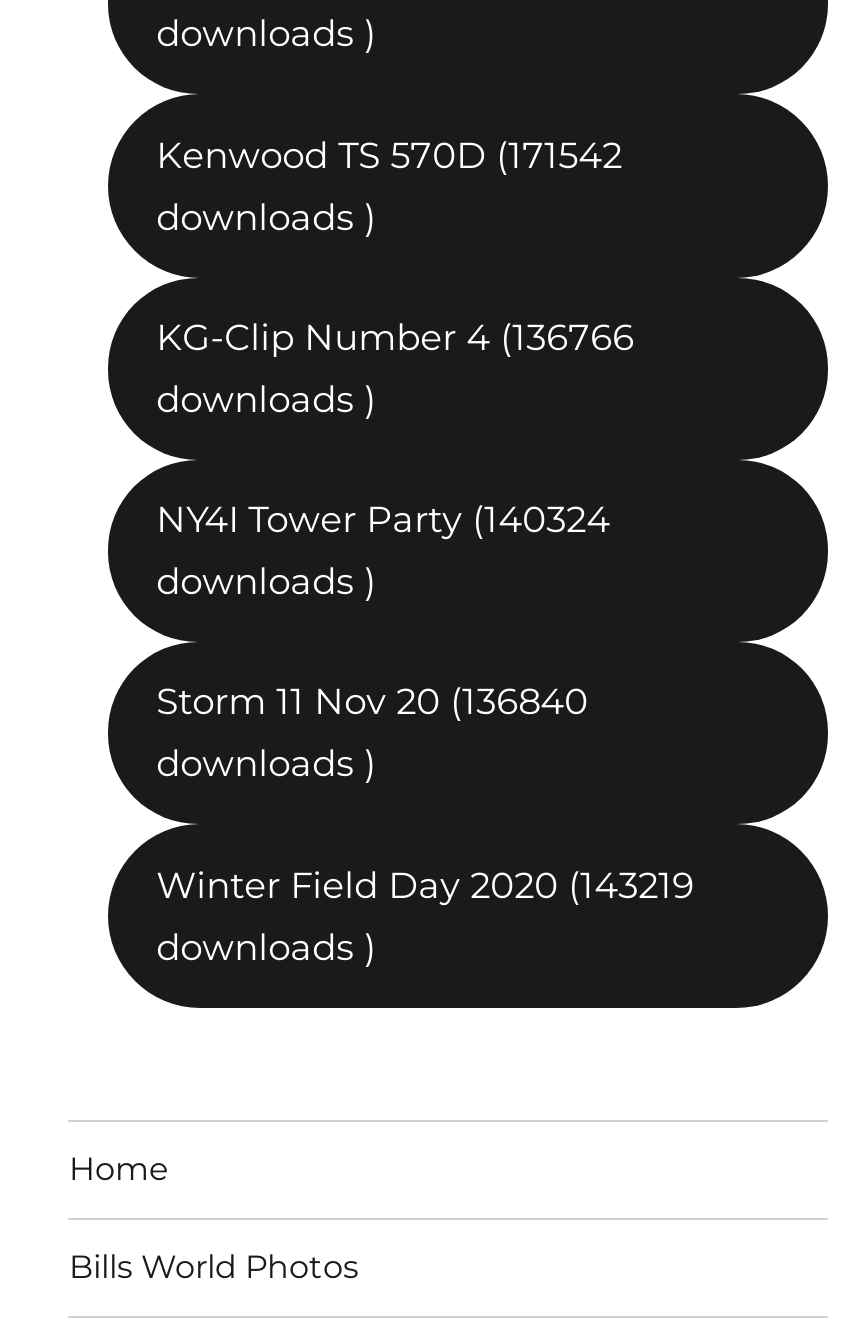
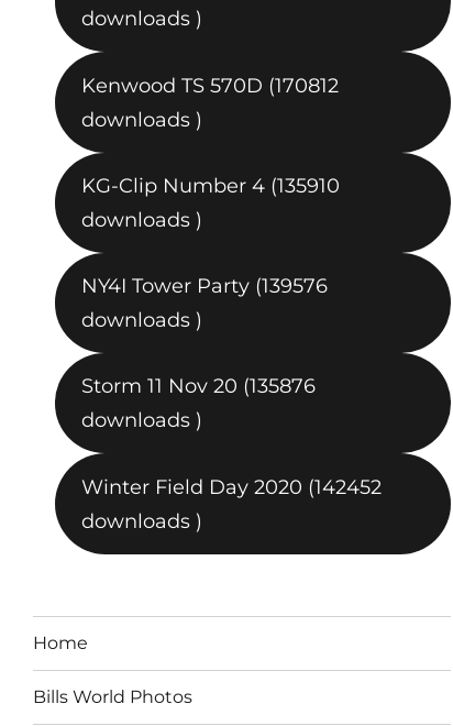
- Kenwood TS 570D (171542
+ Kenwood TS 570D (170812

- KG-Clip Number 4 (136766
+ KG-Clip Number 4 (135910

- NY4I Tower Party (140324
+ NY4I Tower Party (139576

- Storm 11 Nov 20 (136840
+ Storm 11 Nov 20 (135876

- Winter Field Day 2020 (143219
+ Winter Field Day 2020 (142452
